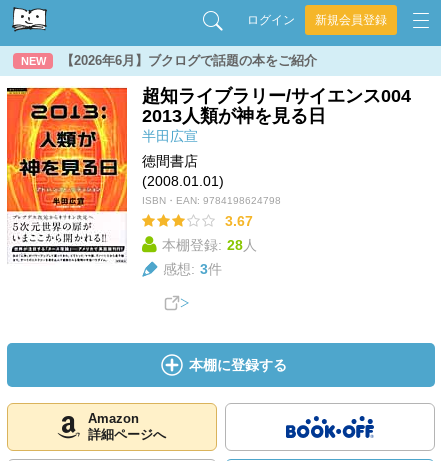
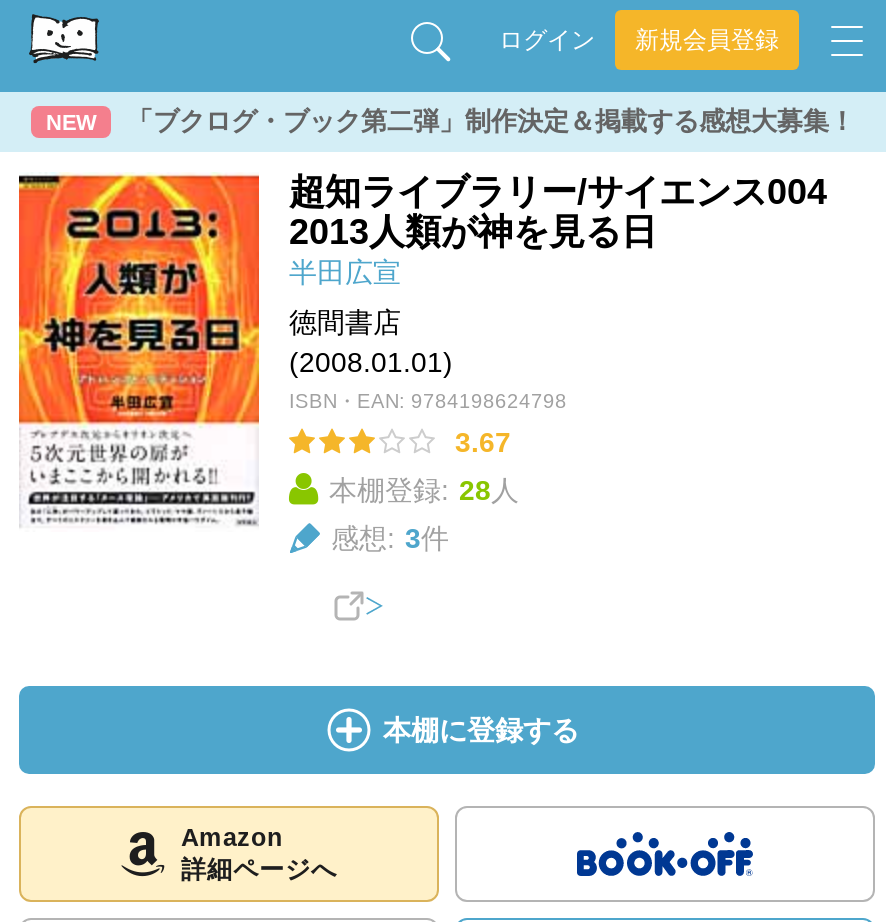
- 【2026年6月】ブクログで話題の本をご紹介
+ 「ブクログ・ブック第二弾」制作決定＆掲載する感想大募集！
